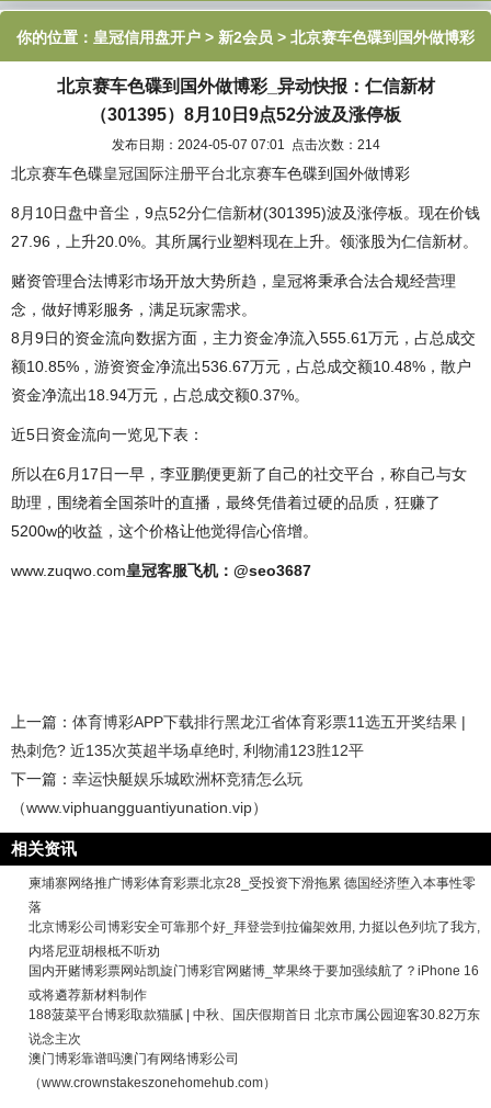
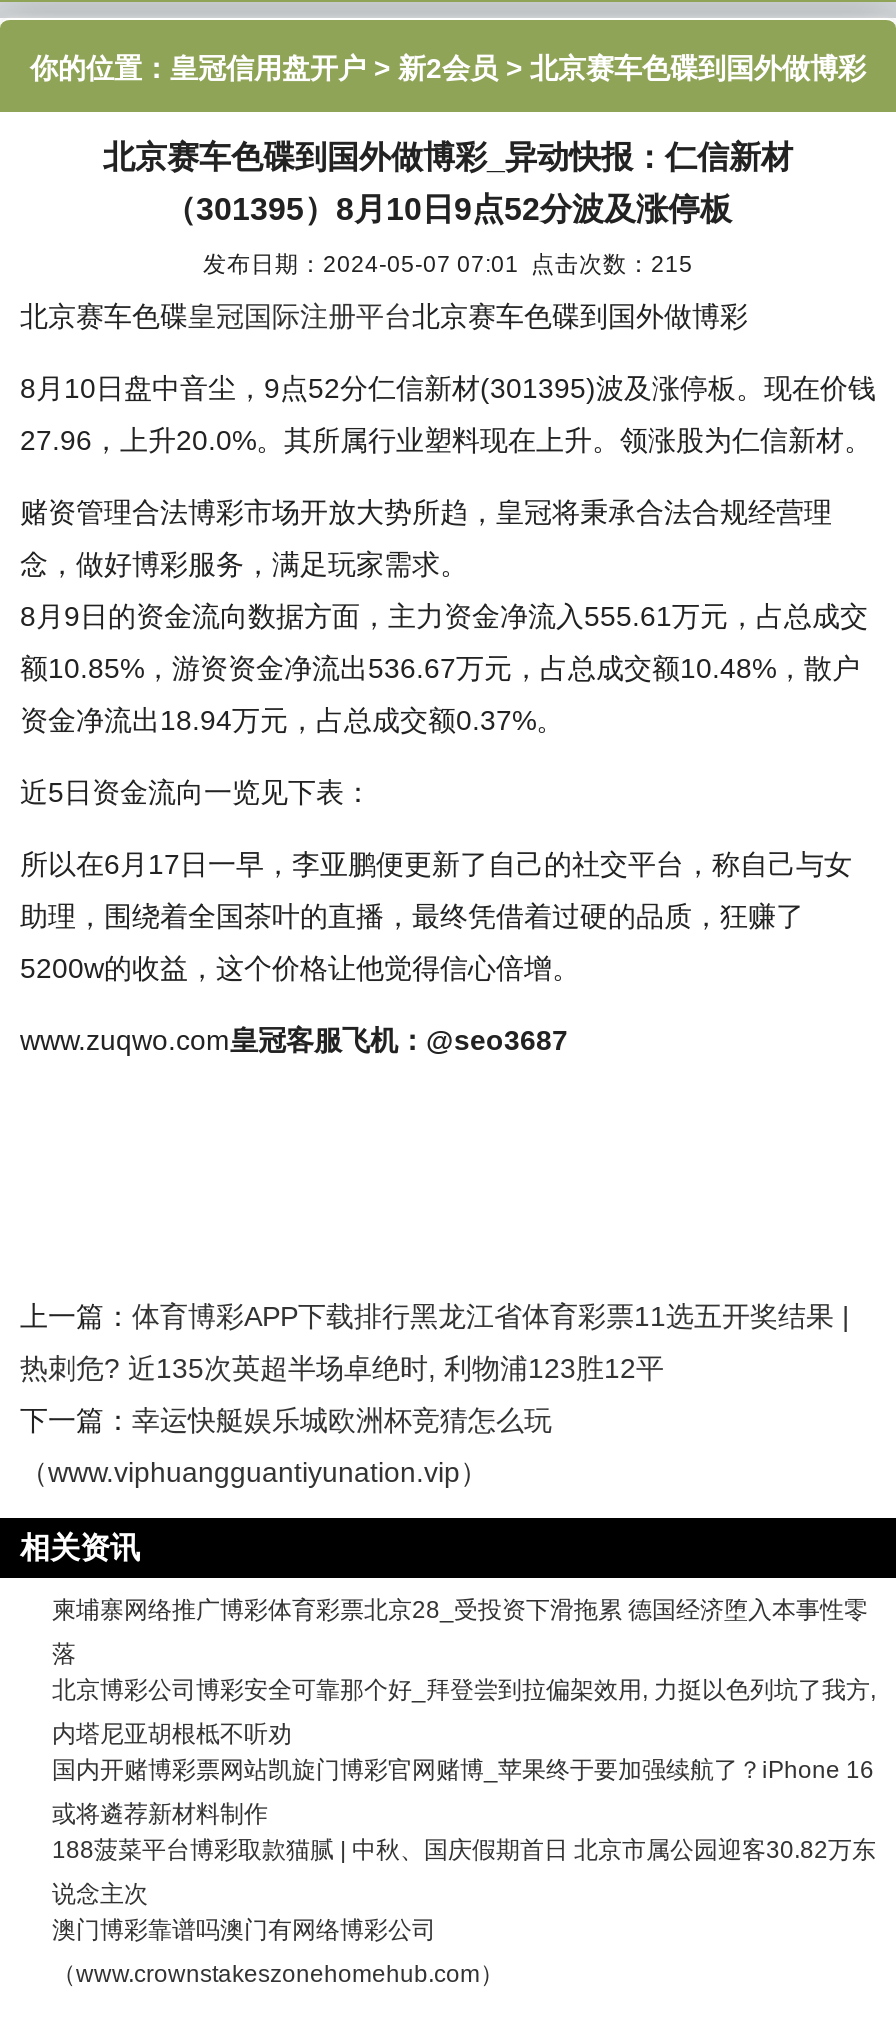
- 发布日期：2024-05-07 07:01 点击次数：214
+ 发布日期：2024-05-07 07:01 点击次数：215
